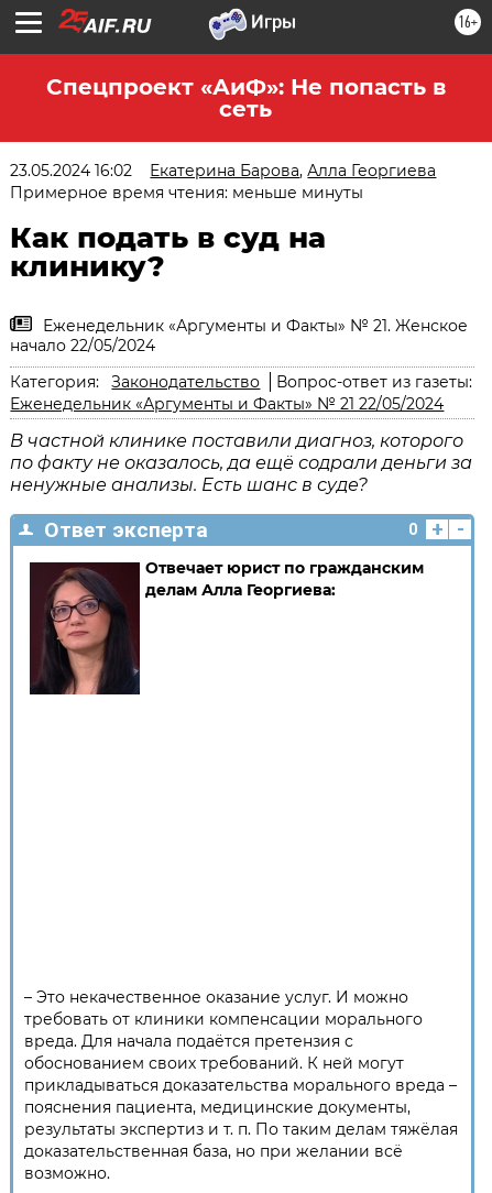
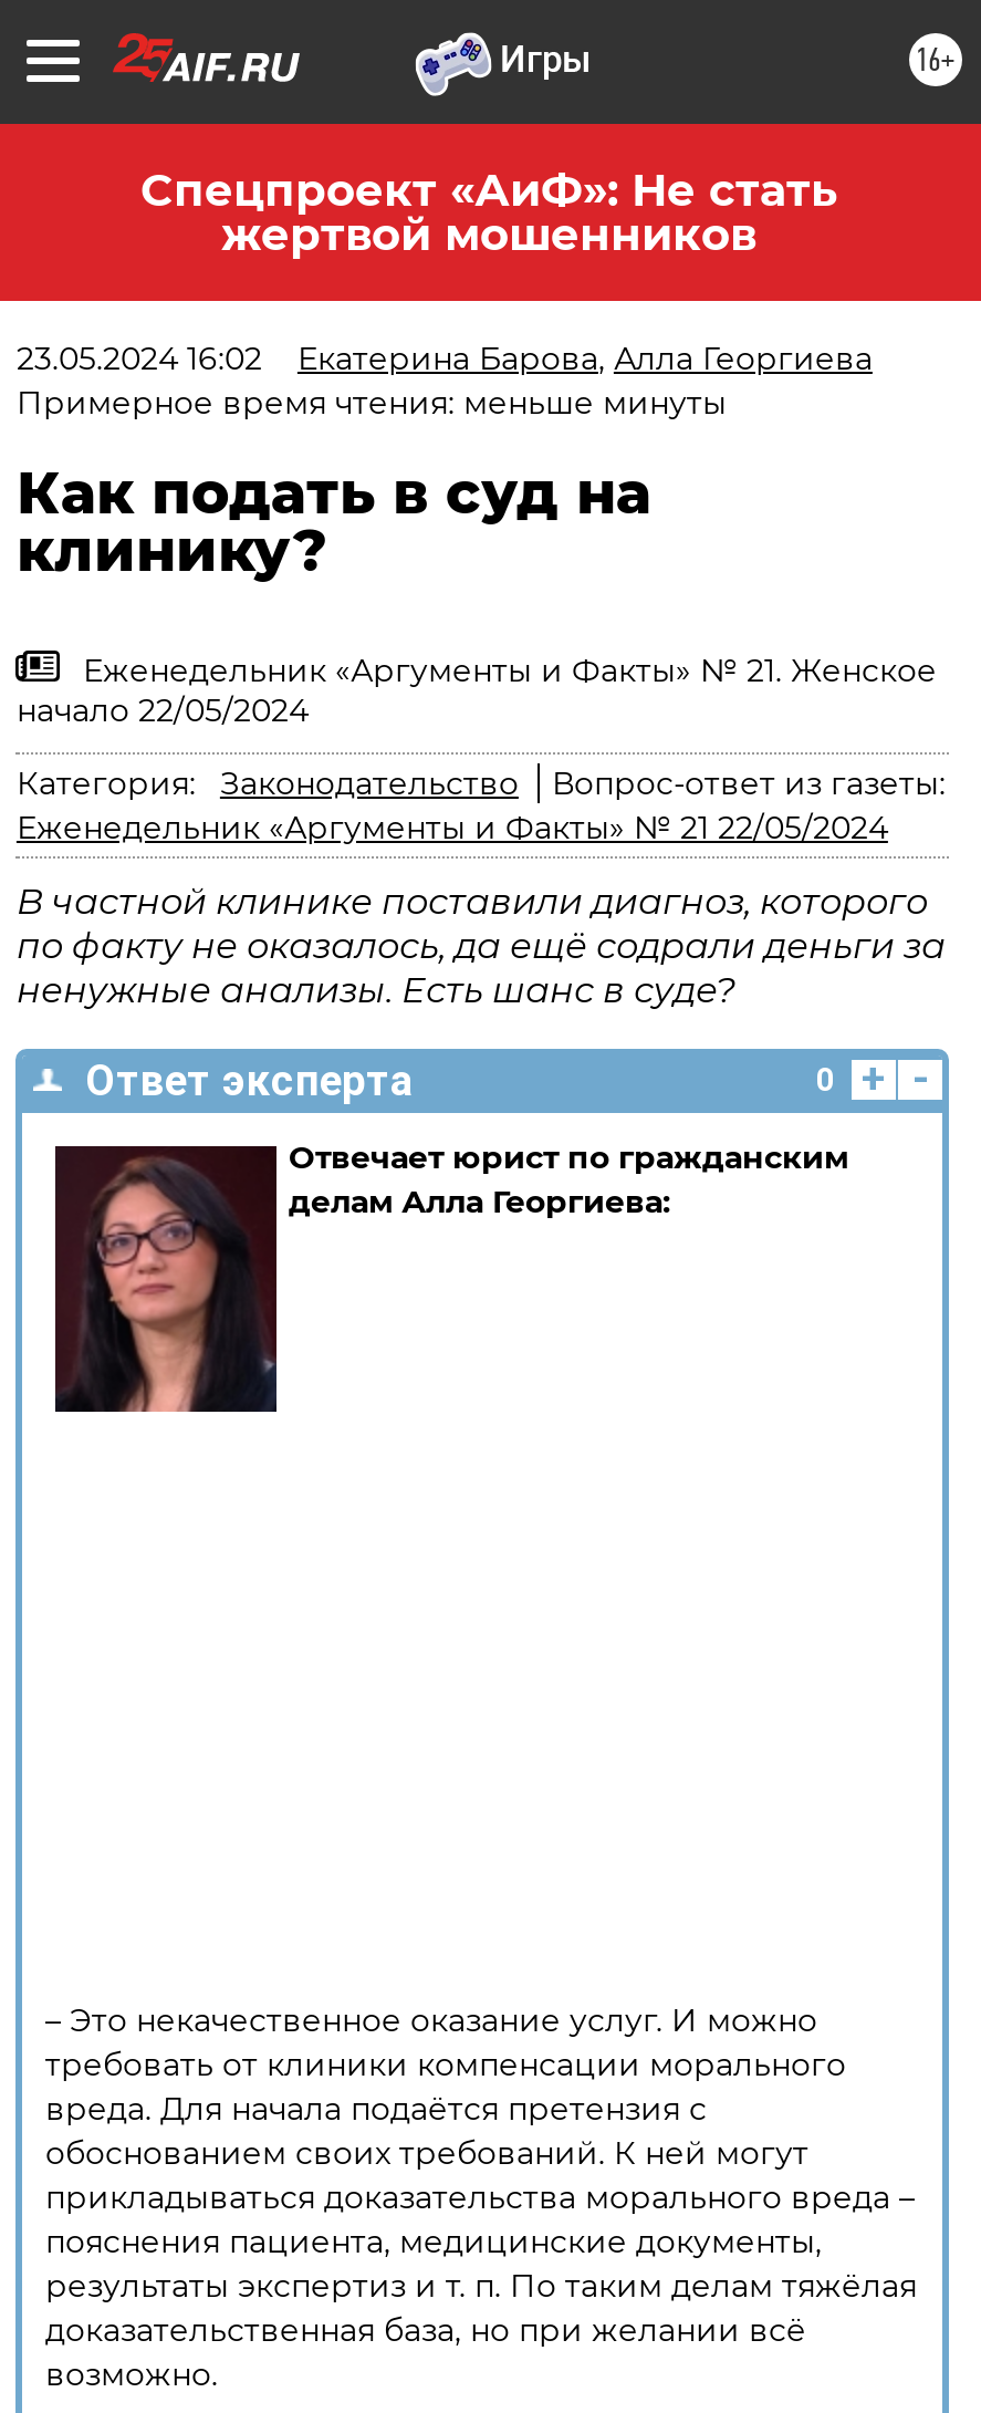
- Спецпроект «АиФ»: Не попасть в
- сеть
+ Спецпроект «АиФ»: Не стать
+ жертвой мошенников
